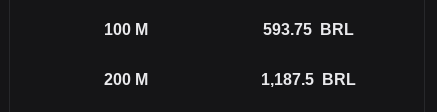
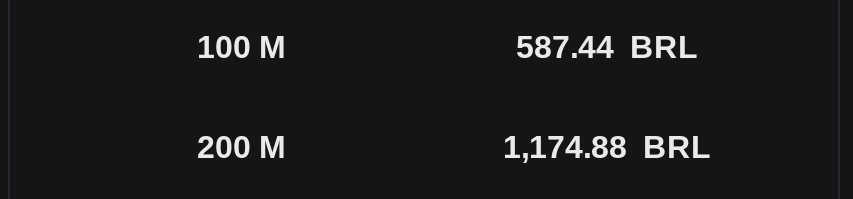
- 593.75 BRL
+ 587.44 BRL

- 1,187.5 BRL
+ 1,174.88 BRL
